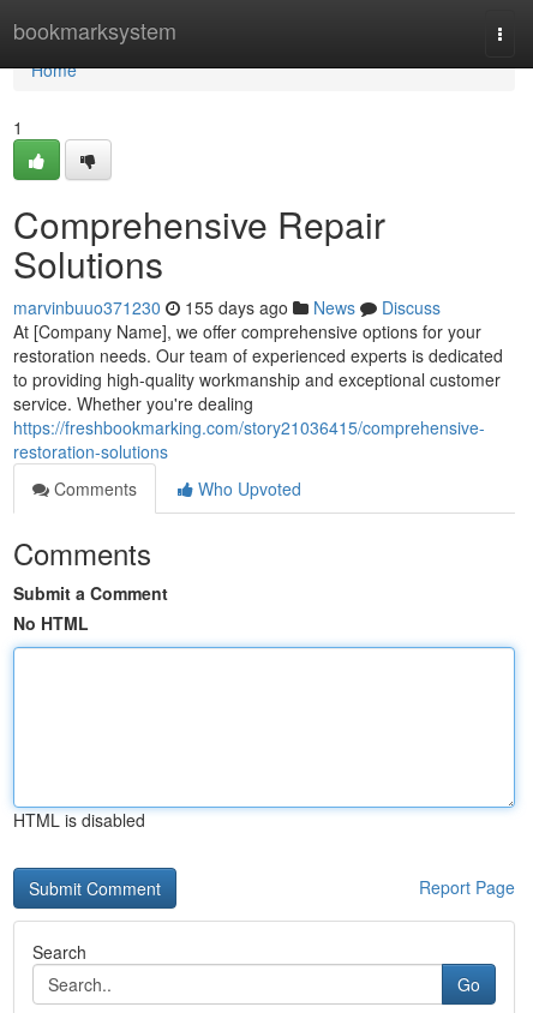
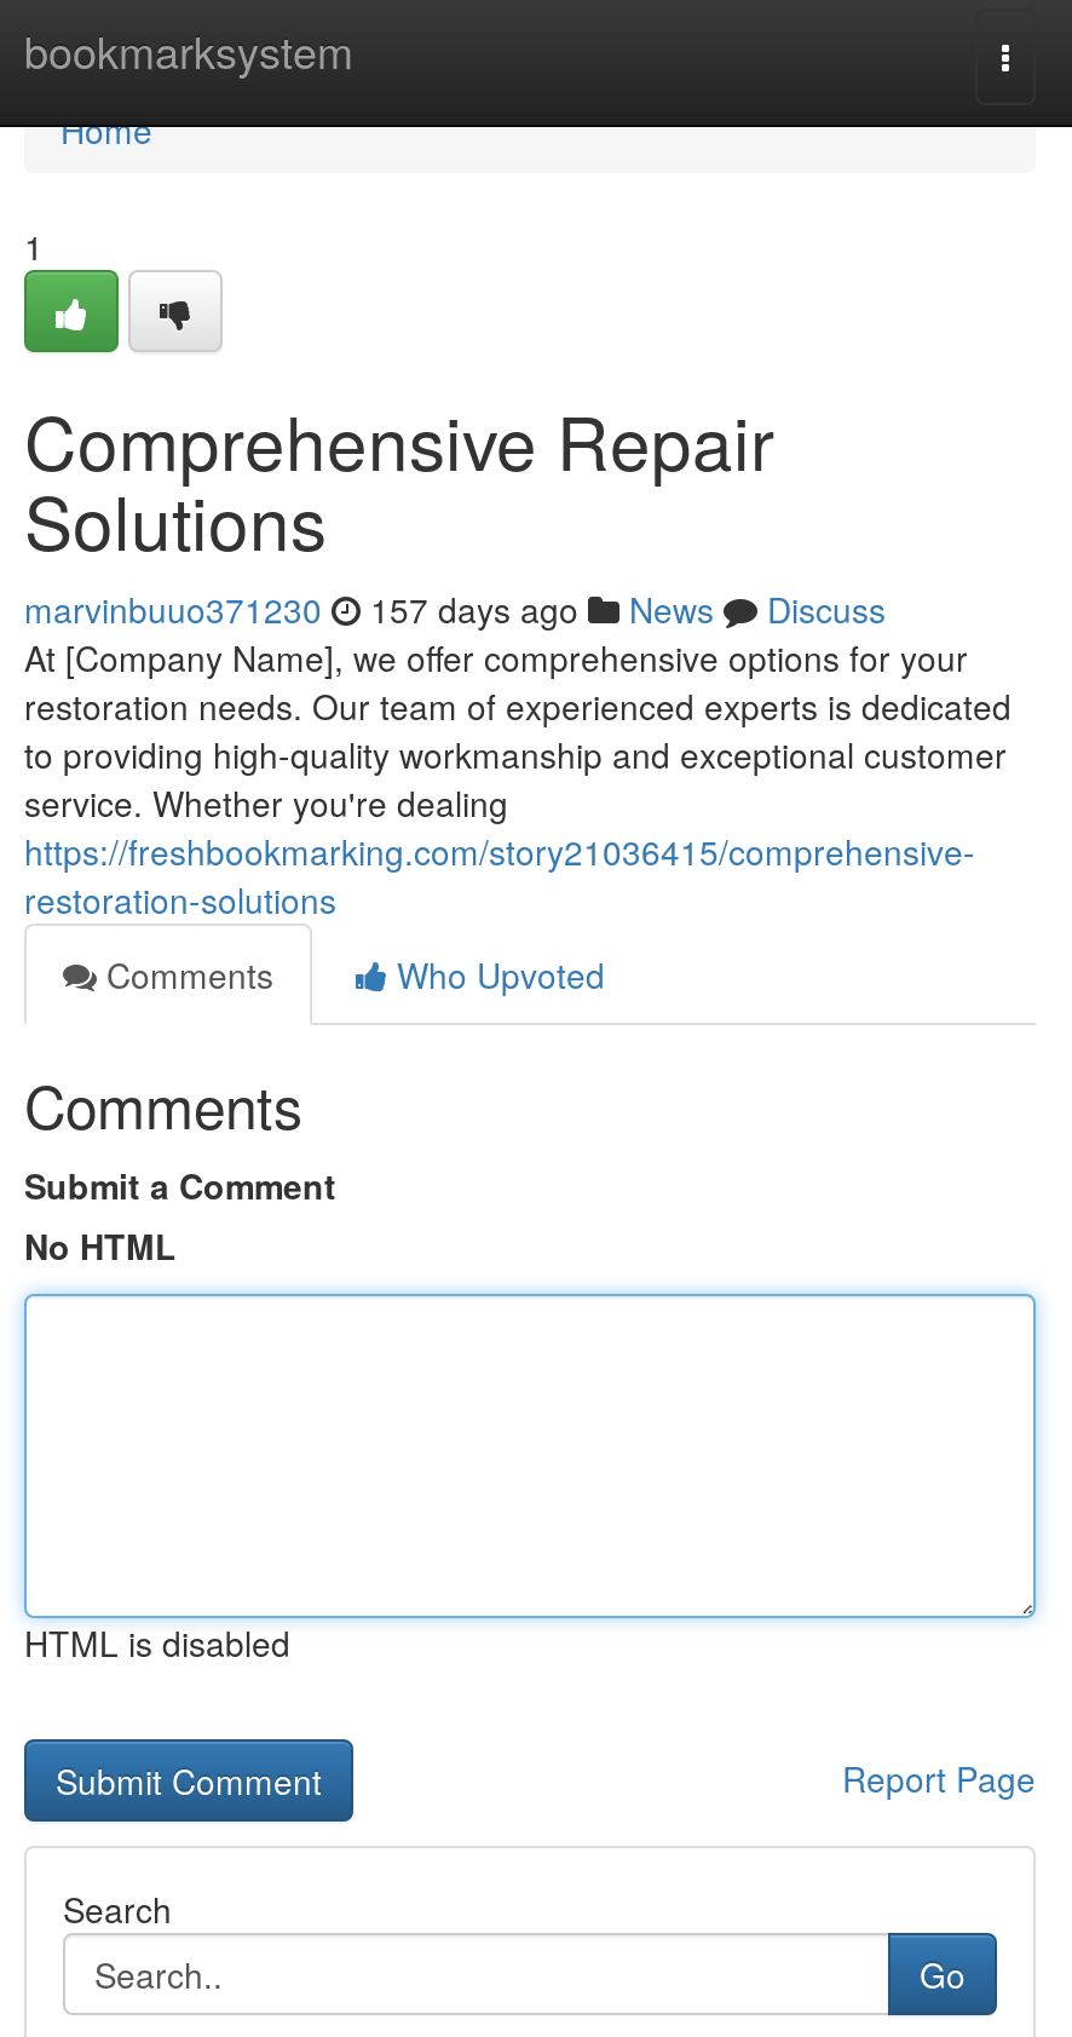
- marvinbuuo371230 155 days ago News Discuss
+ marvinbuuo371230 157 days ago News Discuss
